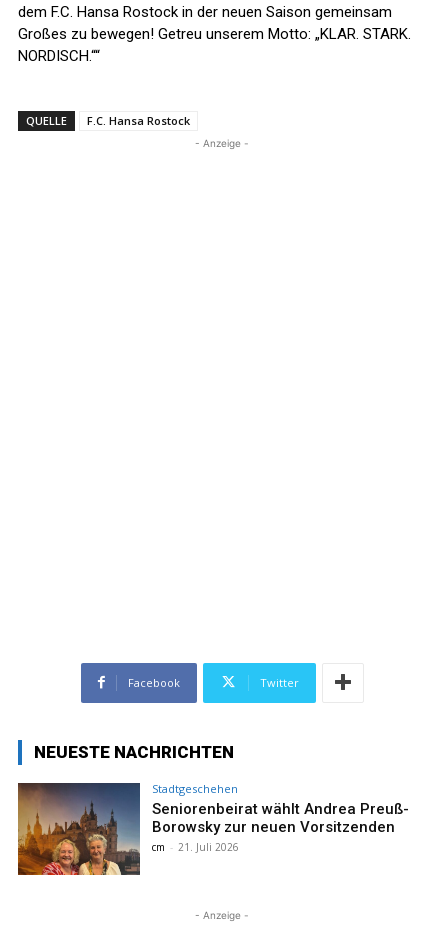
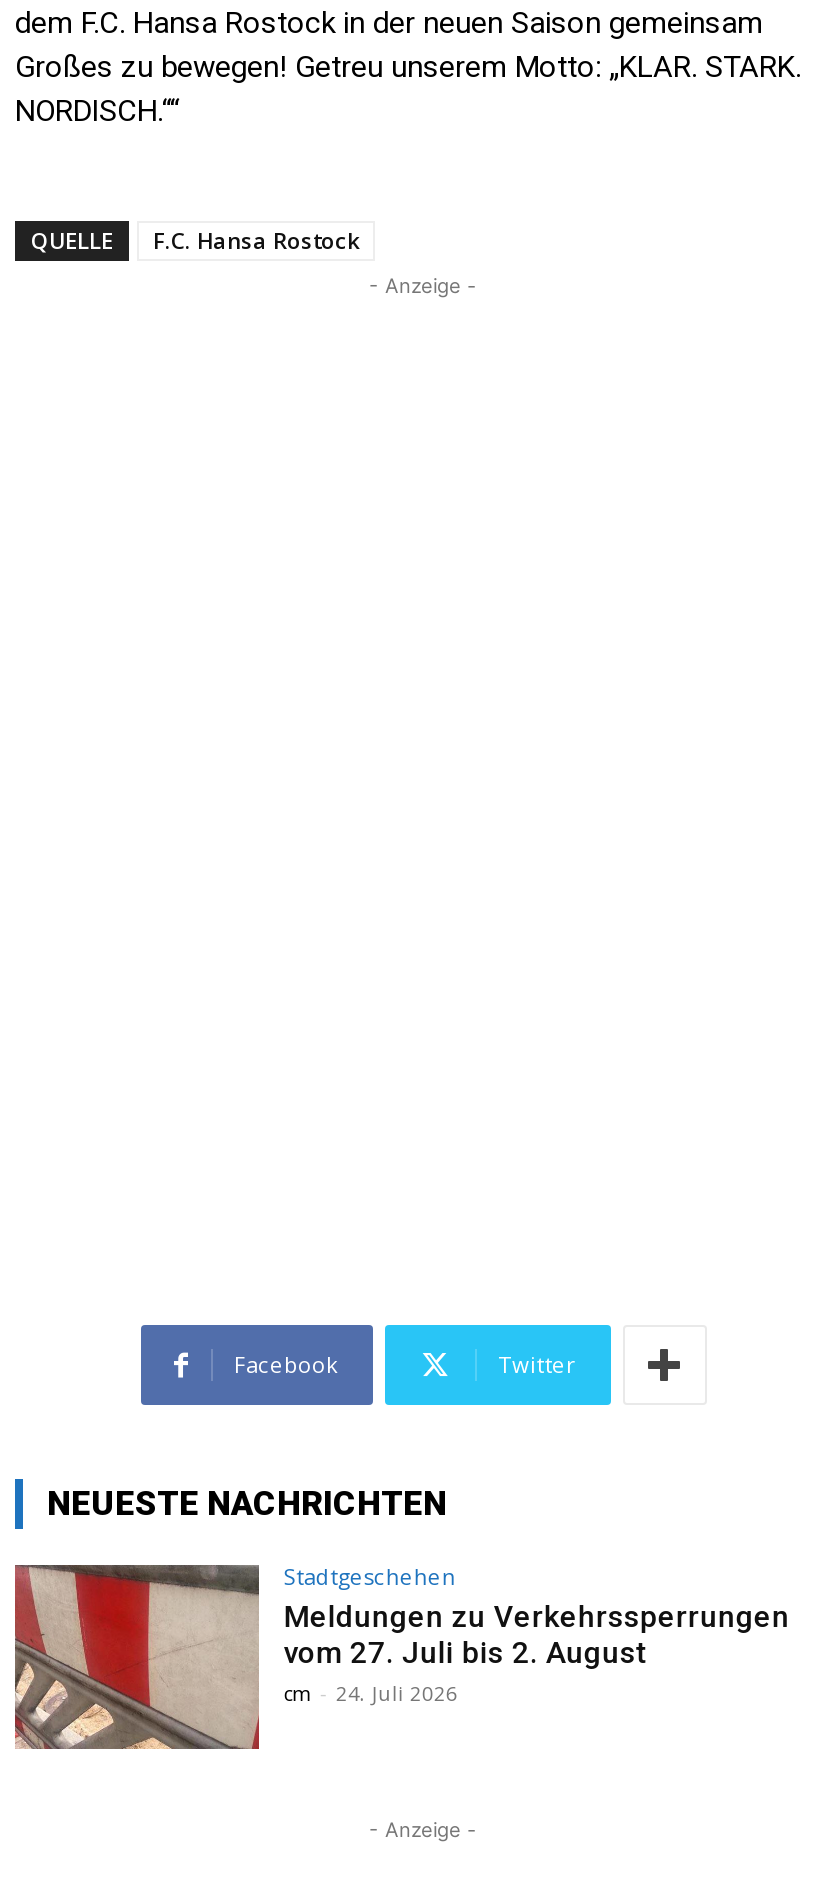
- [image]
- Seniorenbeirat wählt Andrea Preuß-
- Borowsky zur neuen Vorsitzenden
- cm - 21. Juli 2026
+ [image]
+ Meldungen zu Verkehrssperrungen
+ vom 27. Juli bis 2. August
+ cm - 24. Juli 2026
